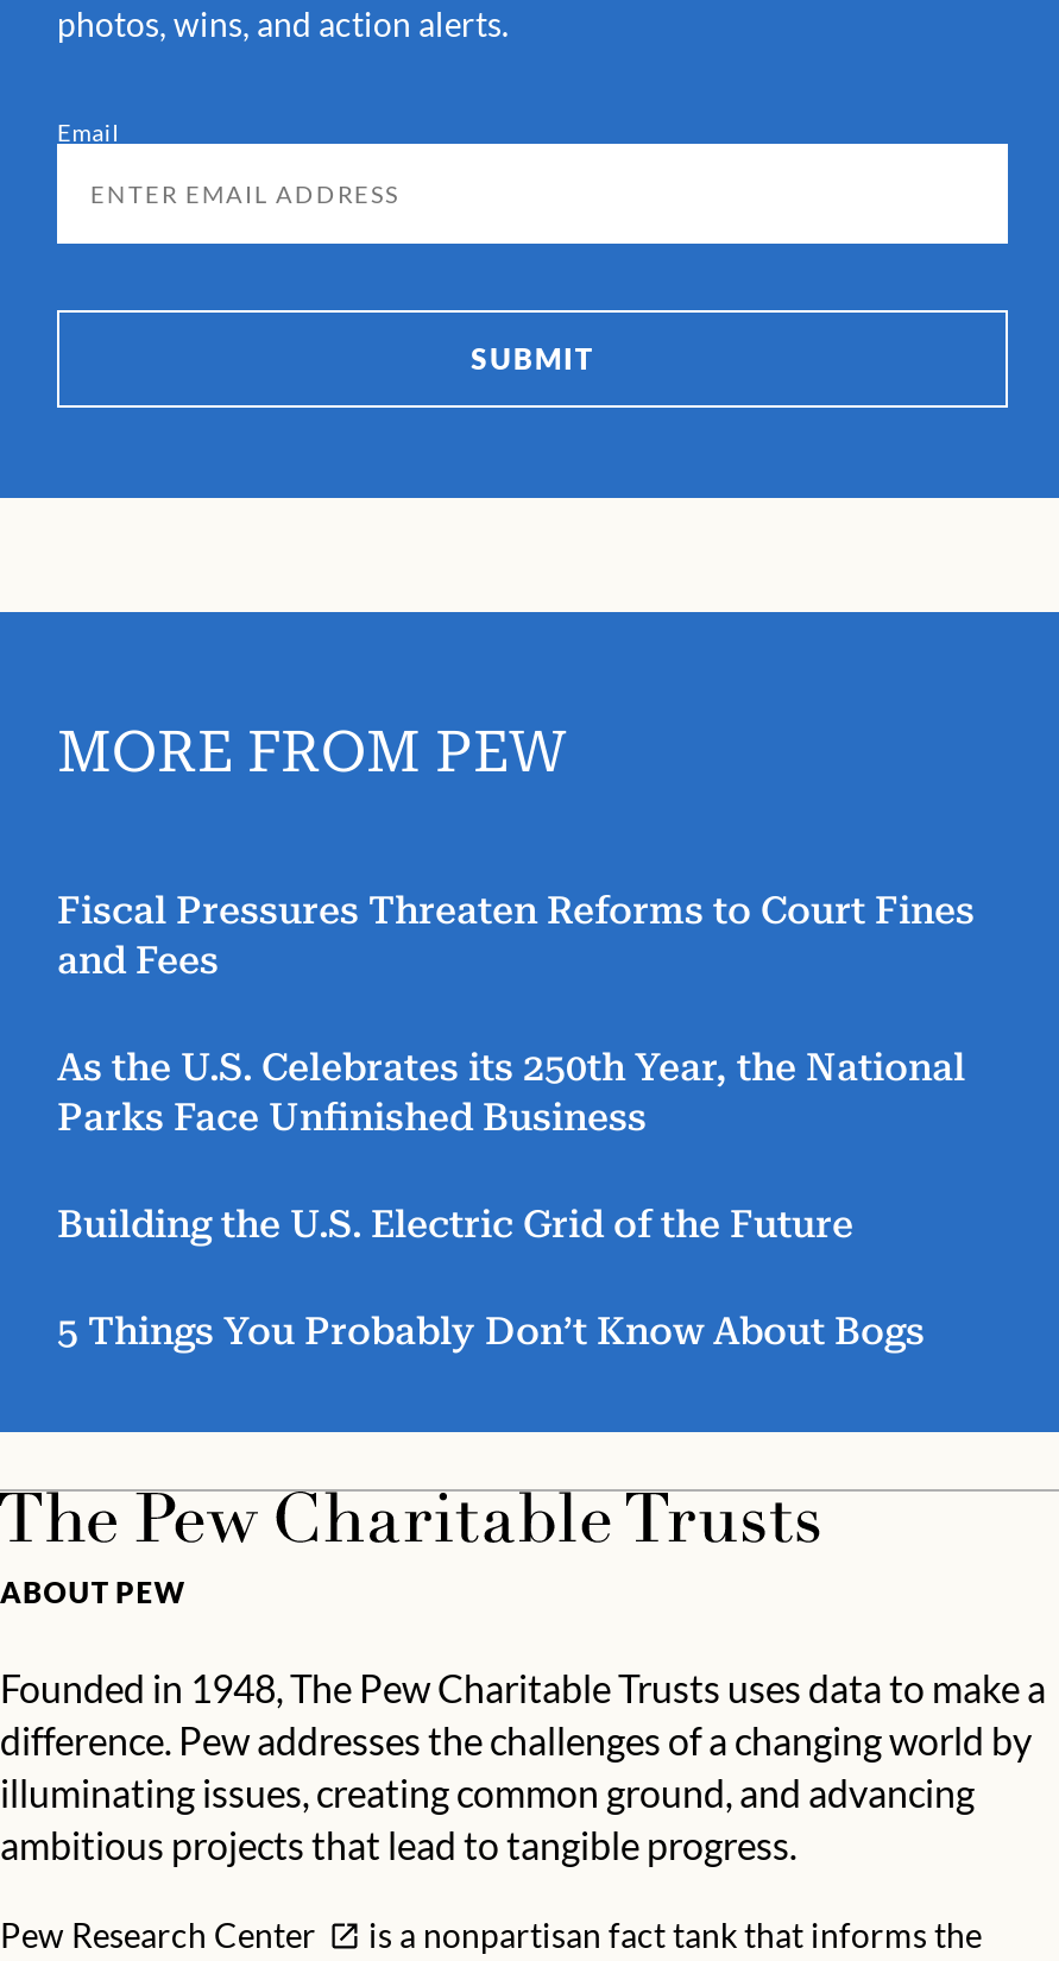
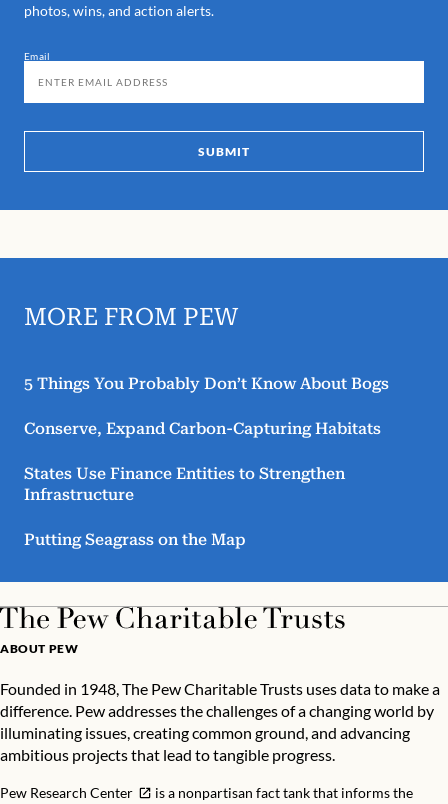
- Fiscal Pressures Threaten Reforms to Court Fines
- and Fees
- As the U.S. Celebrates its 250th Year, the National
- Parks Face Unfinished Business
- Building the U.S. Electric Grid of the Future

moved up: 5 Things You Probably Don’t Know About Bogs

+ Conserve, Expand Carbon-Capturing Habitats
+ States Use Finance Entities to Strengthen
+ Infrastructure
+ Putting Seagrass on the Map
